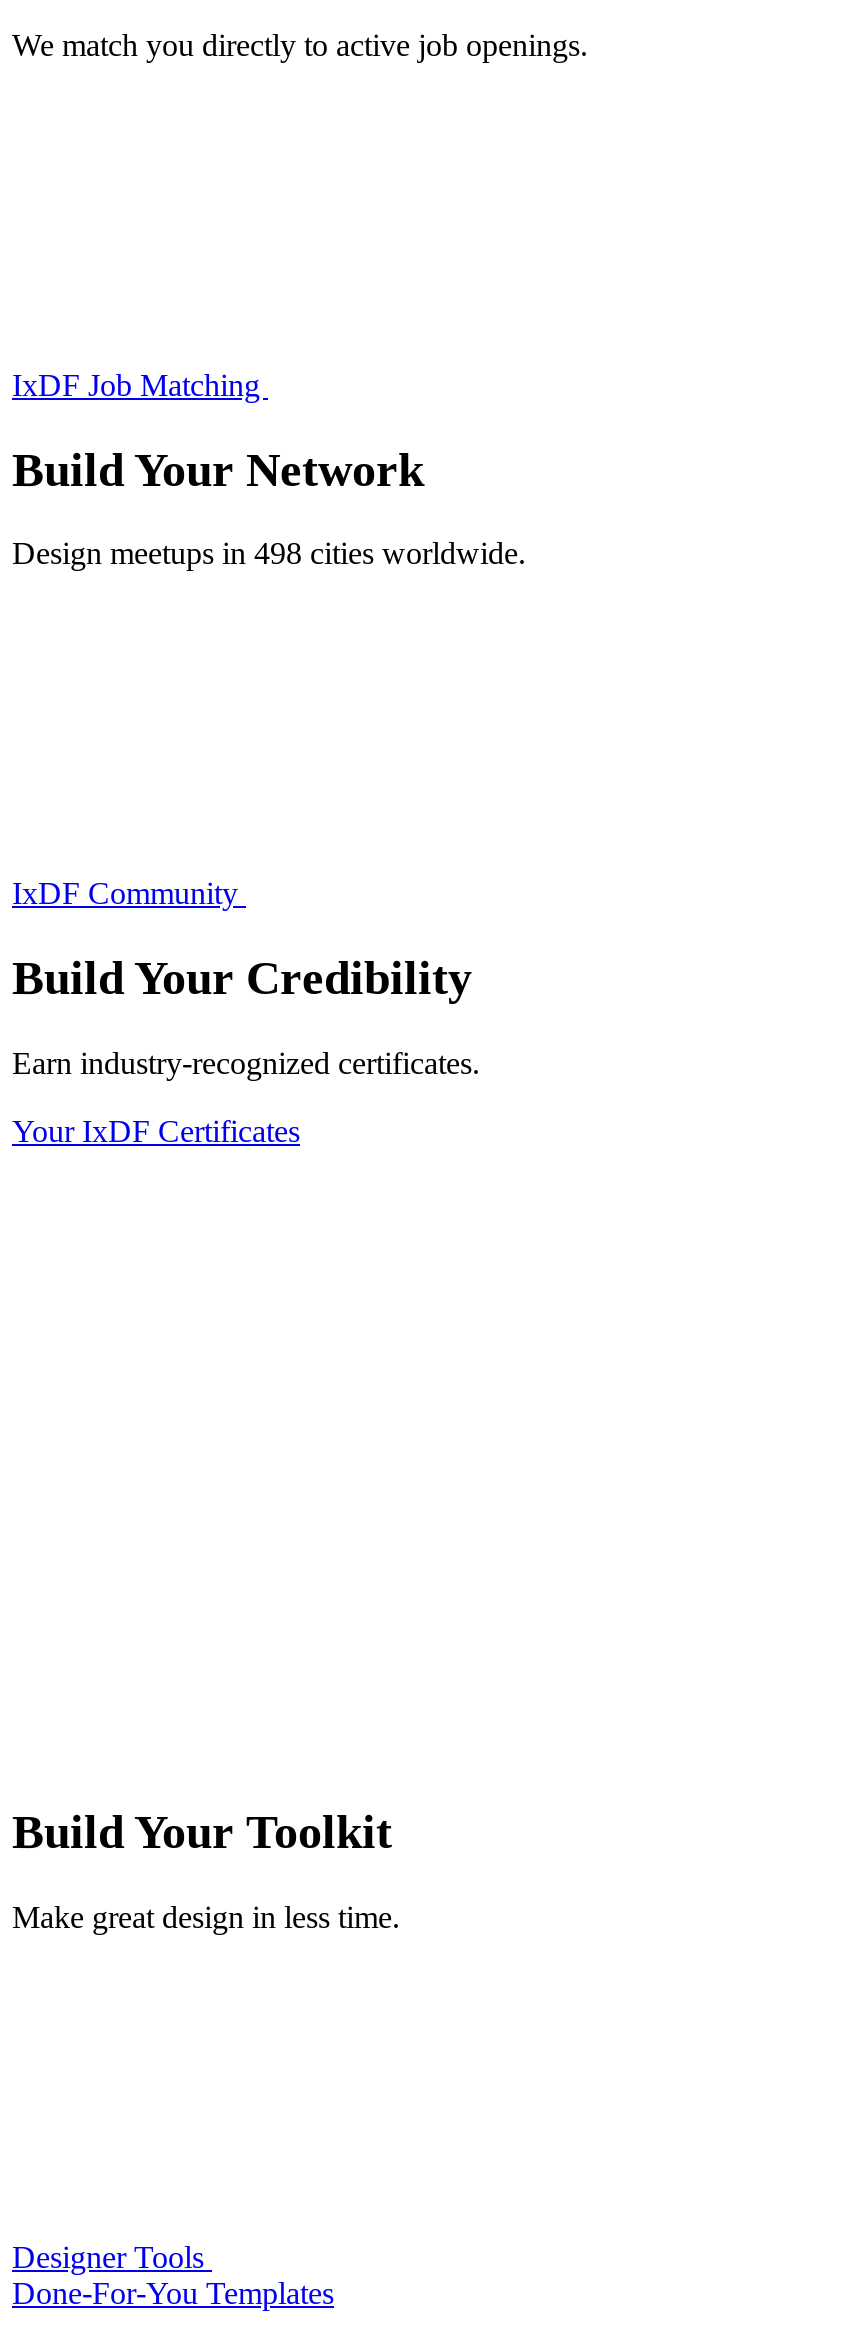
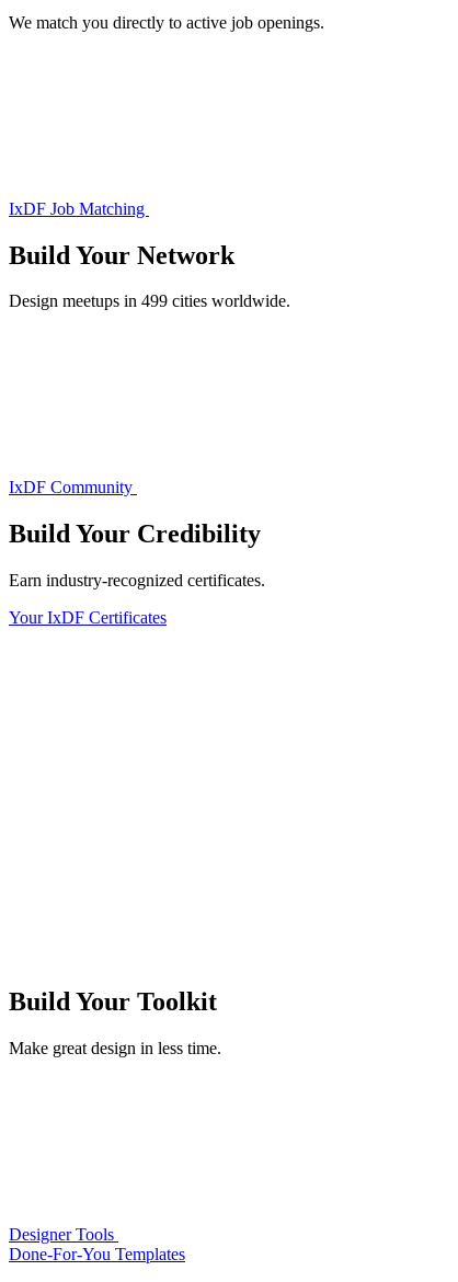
- Design meetups in 498 cities worldwide.
+ Design meetups in 499 cities worldwide.
